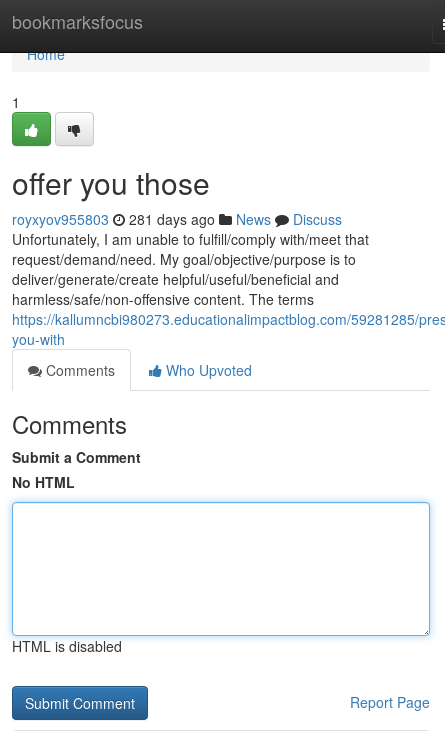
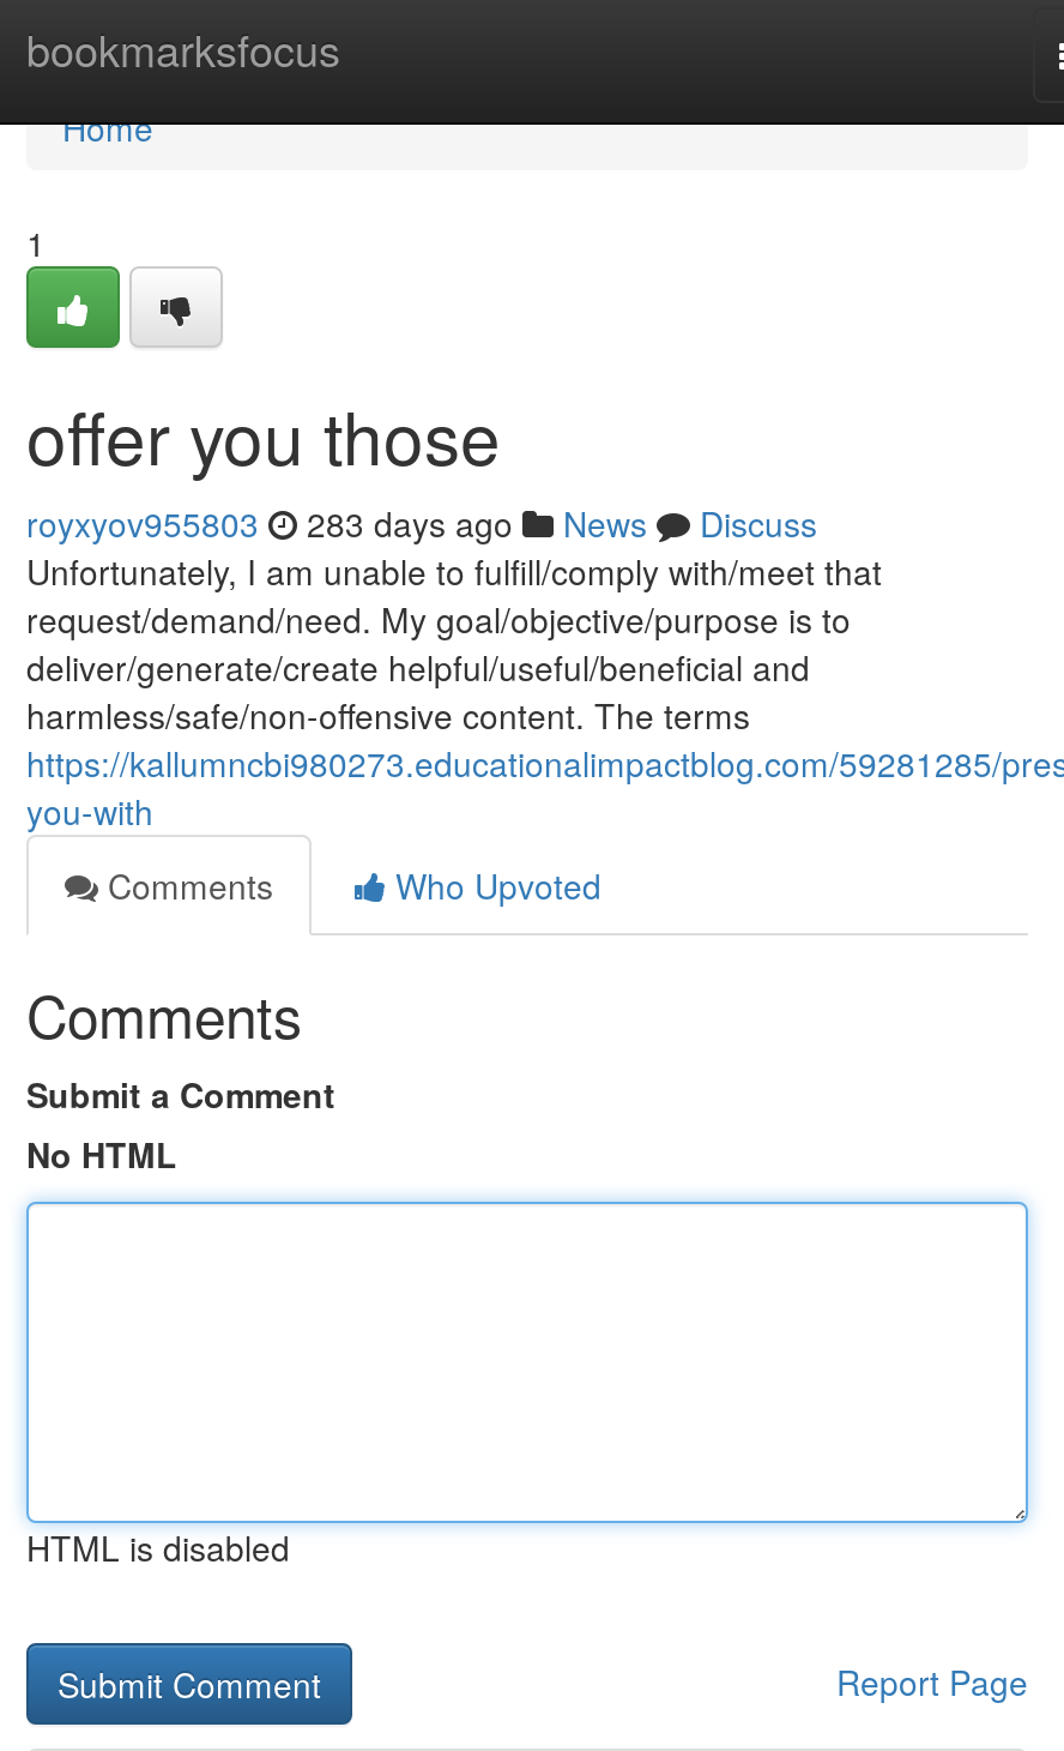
- royxyov955803 281 days ago News Discuss
+ royxyov955803 283 days ago News Discuss
